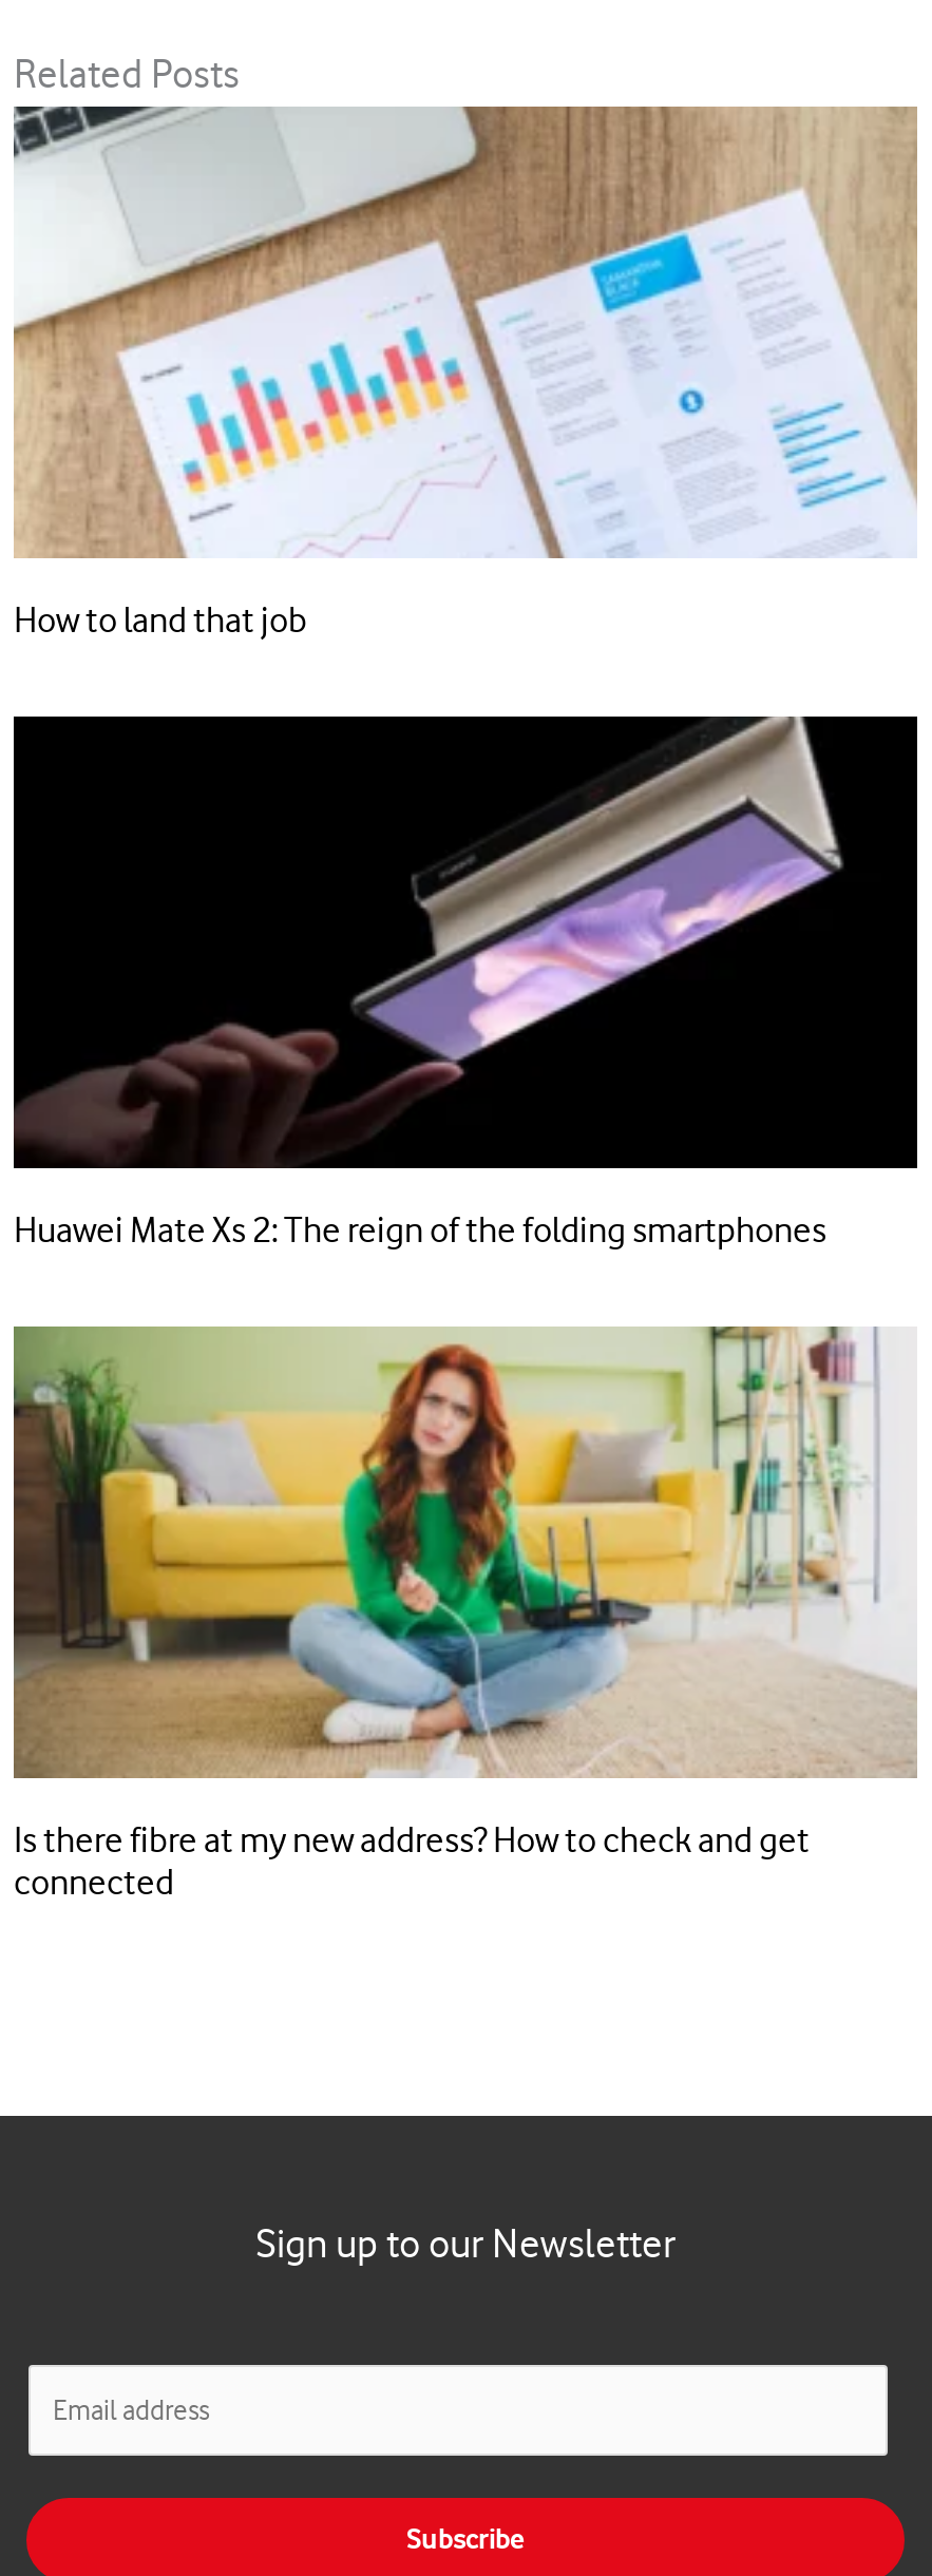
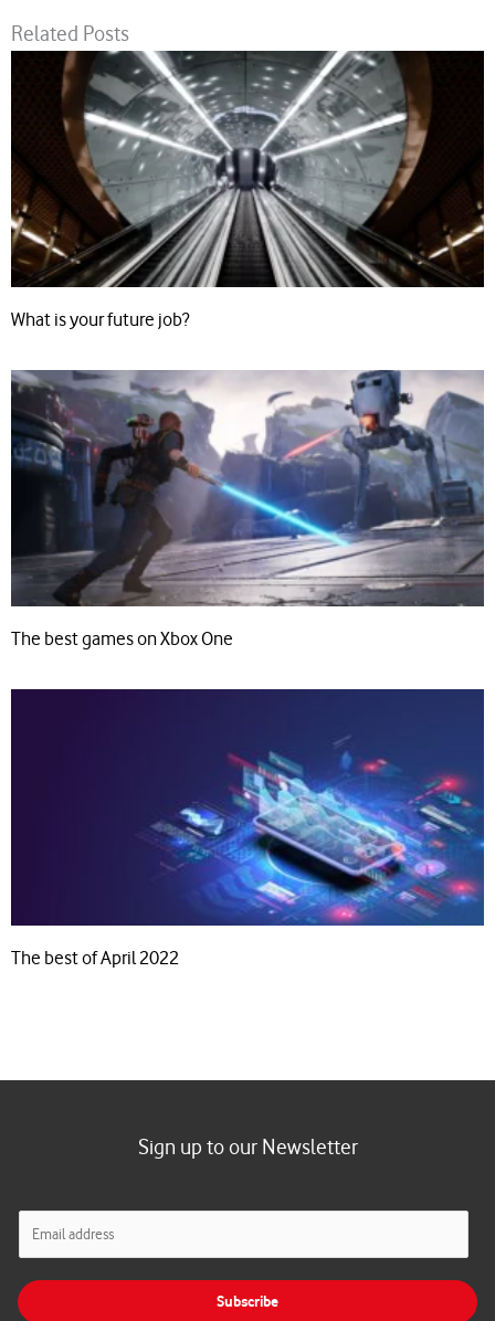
- [image]
- How to land that job
+ [image]
+ What is your future job?

- [image]
- Huawei Mate Xs 2: The reign of the folding smartphones
+ [image]
+ The best games on Xbox One

- [image]
- Is there fibre at my new address? How to check and get
- connected
+ [image]
+ The best of April 2022
